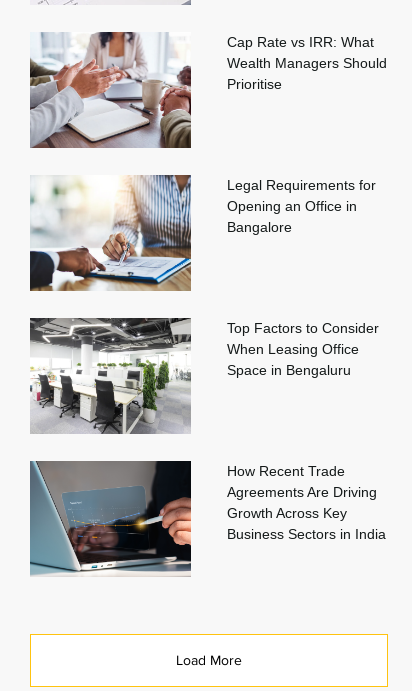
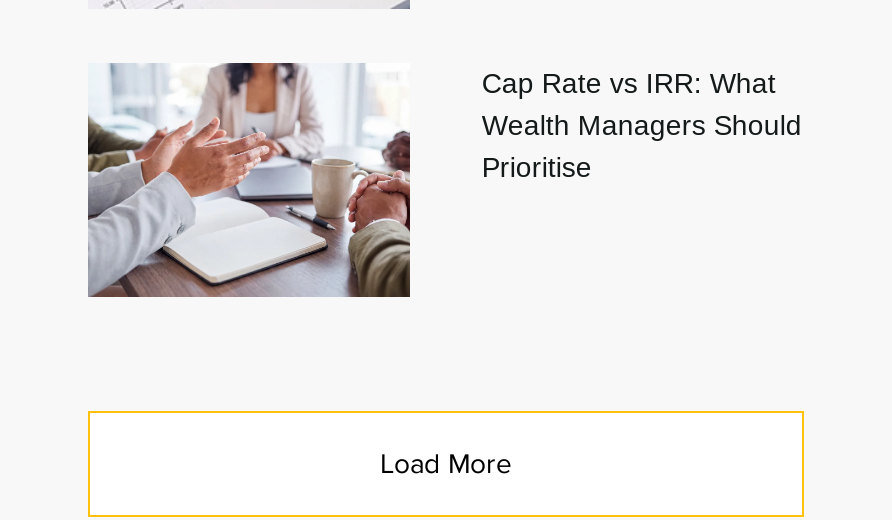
- [image]
- Legal Requirements for
- Opening an Office in
- Bangalore

- [image]
- Top Factors to Consider
- When Leasing Office
- Space in Bengaluru

- [image]
- How Recent Trade
- Agreements Are Driving
- Growth Across Key
- Business Sectors in India
